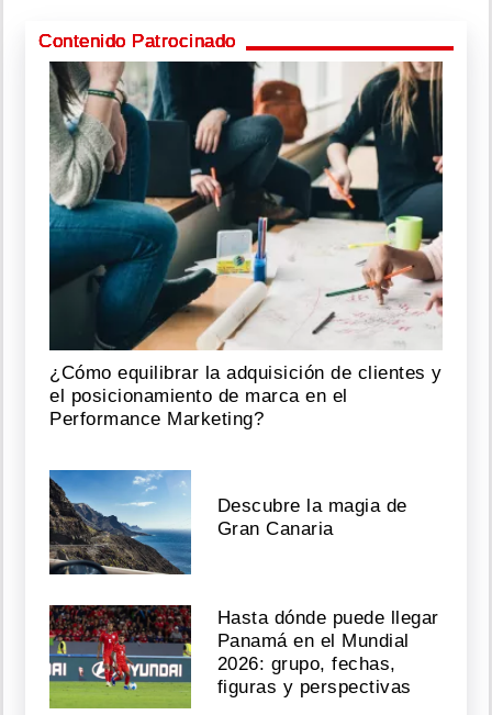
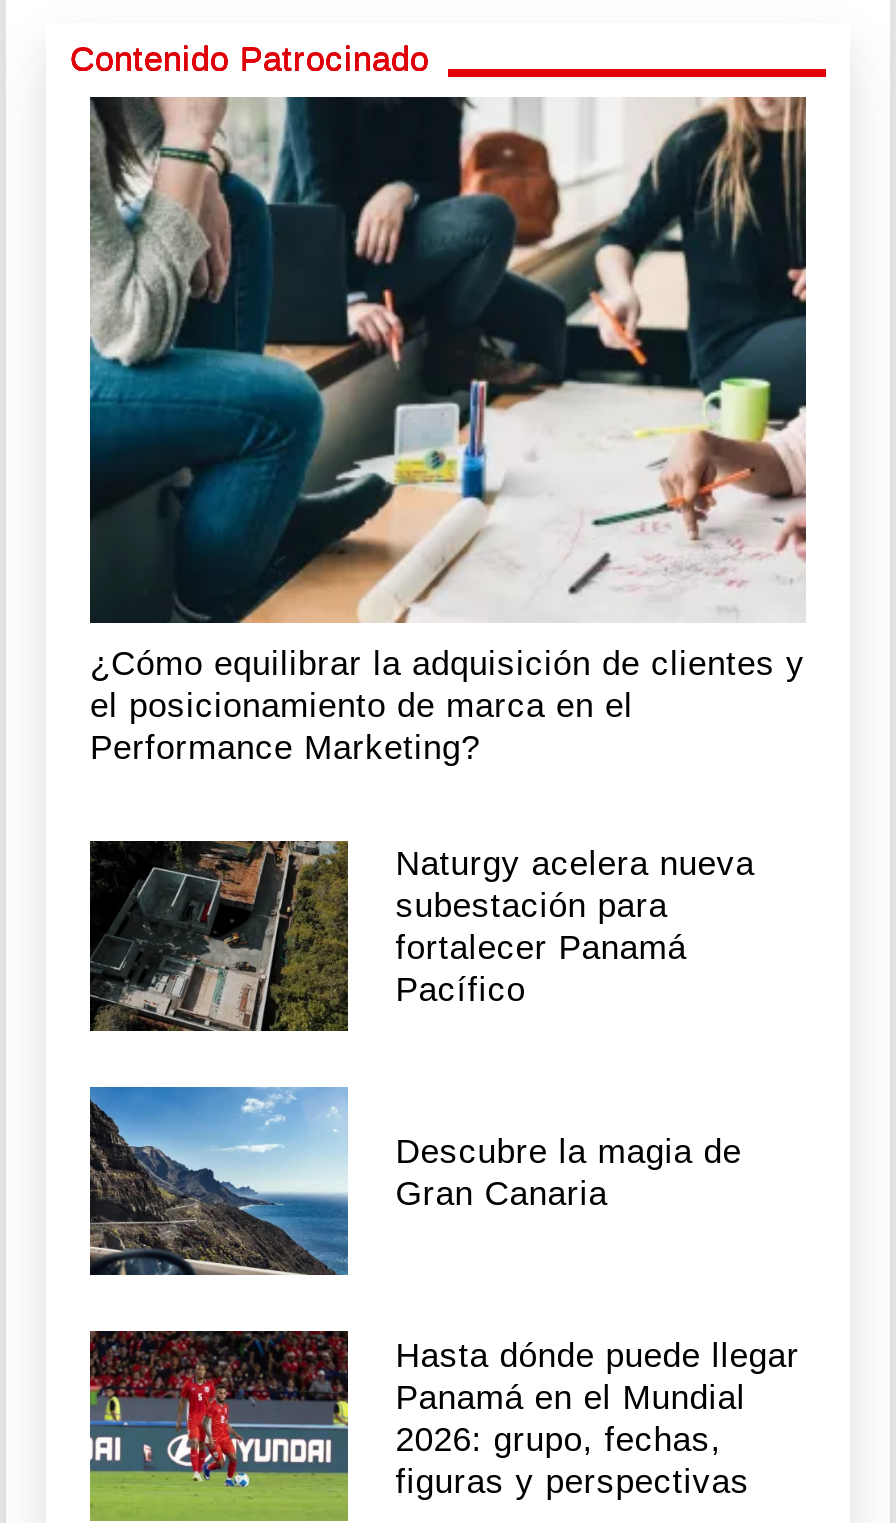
+ [image]
+ Naturgy acelera nueva
+ subestación para
+ fortalecer Panamá
+ Pacífico
